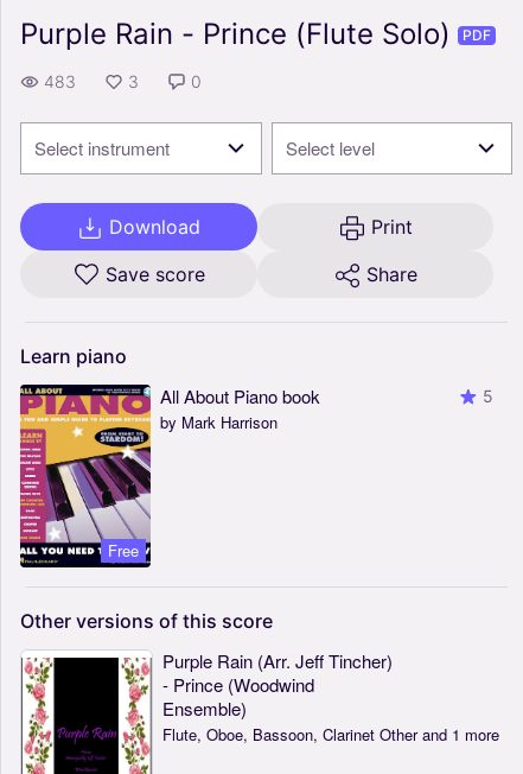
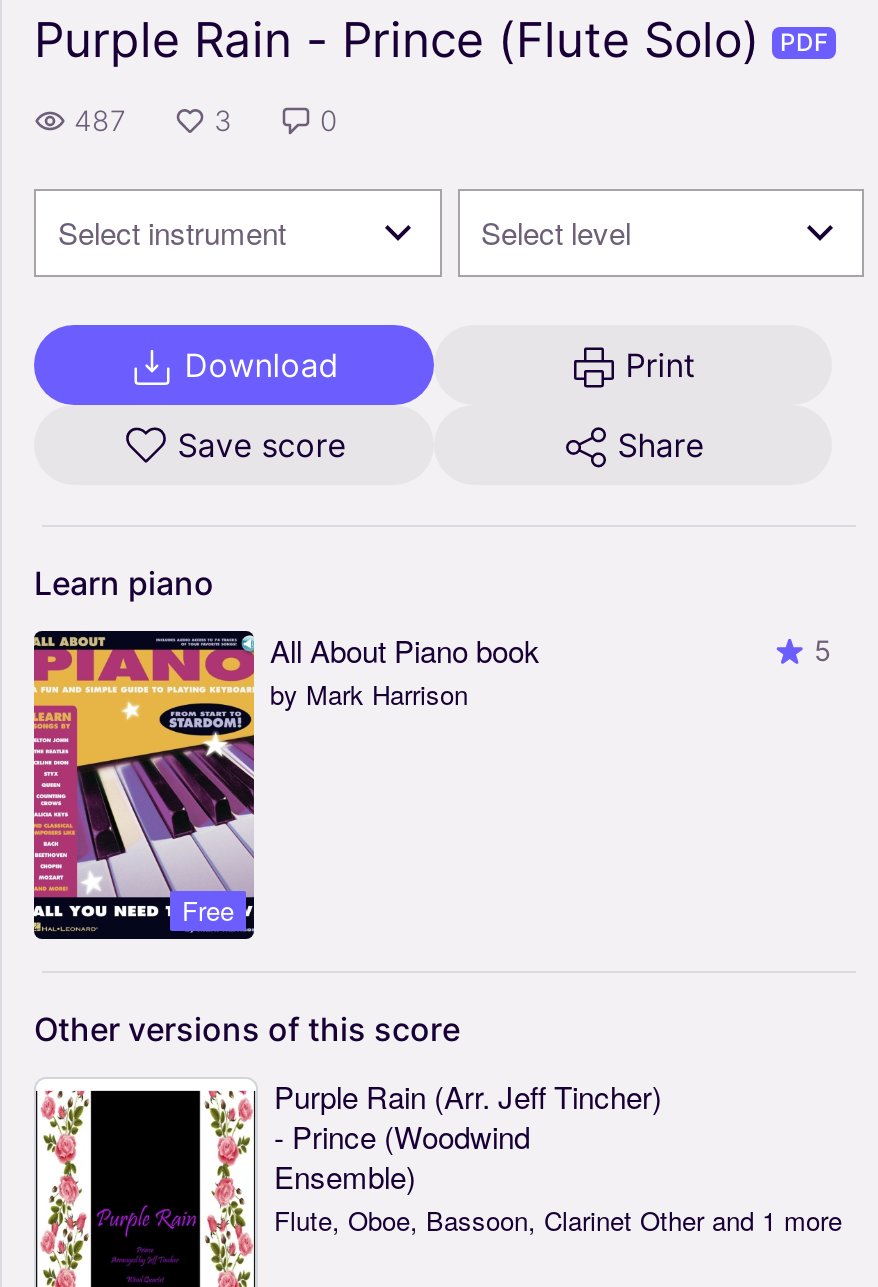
- 483
+ 487
